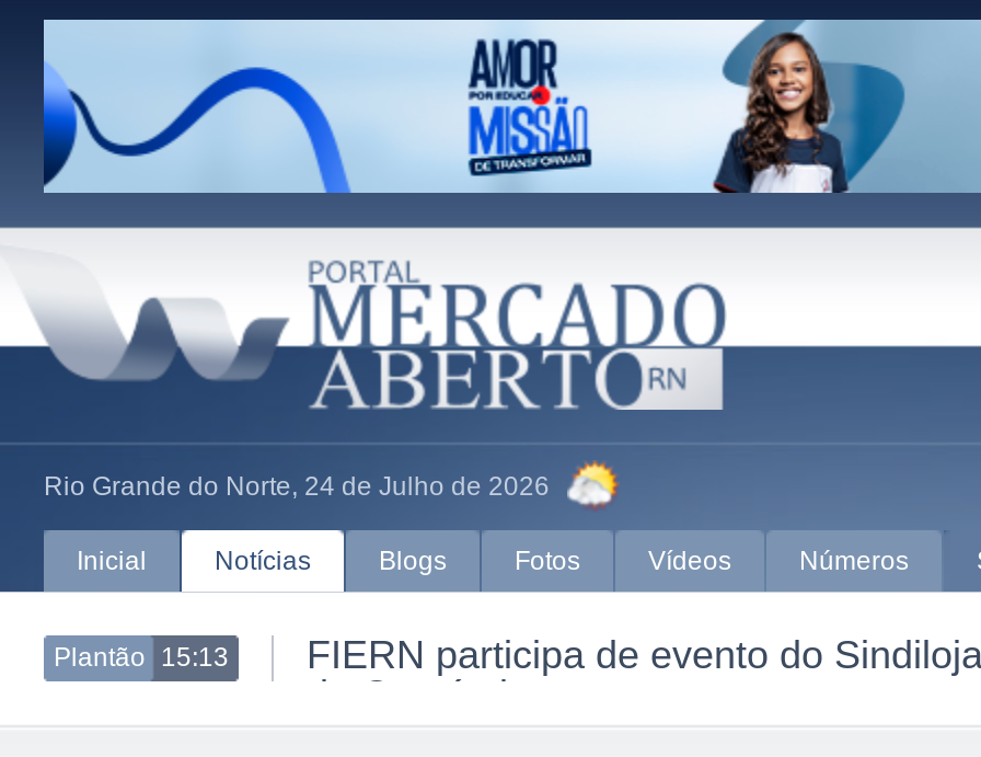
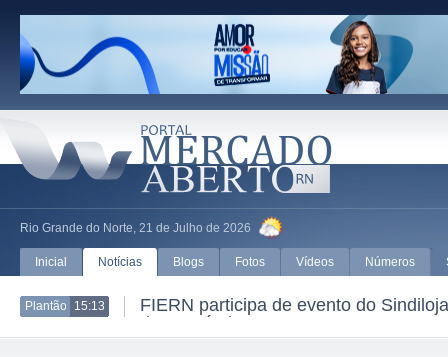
- Rio Grande do Norte, 24 de Julho de 2026
+ Rio Grande do Norte, 21 de Julho de 2026
